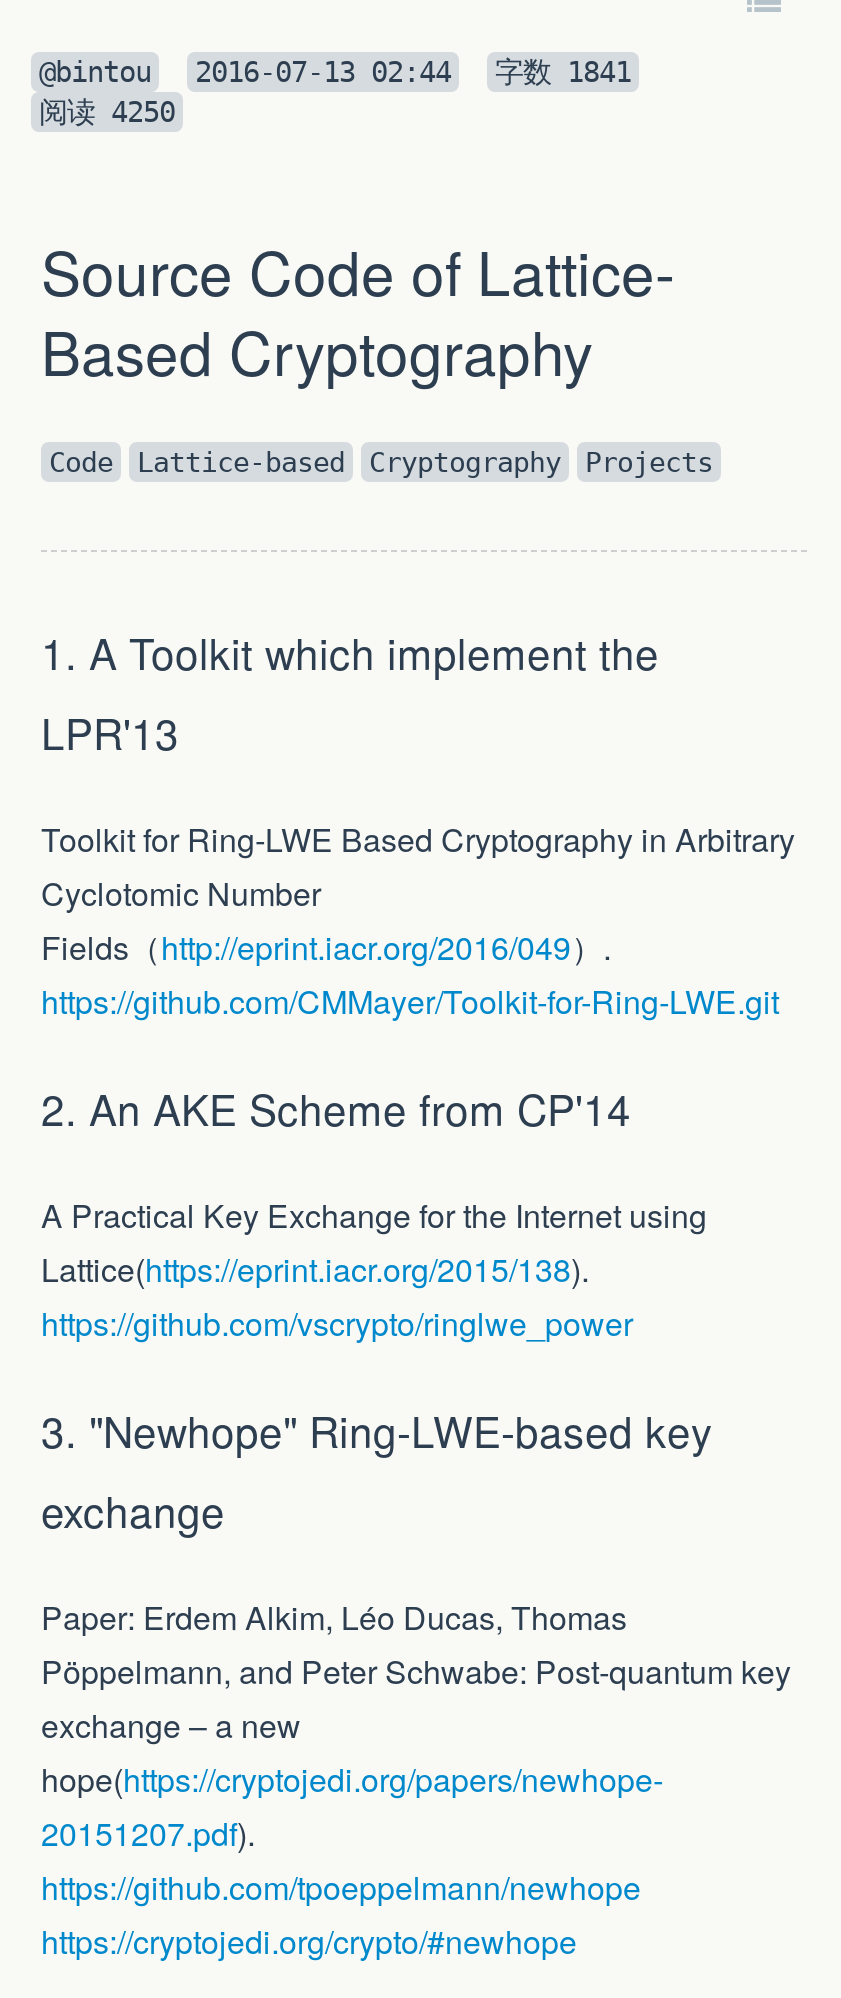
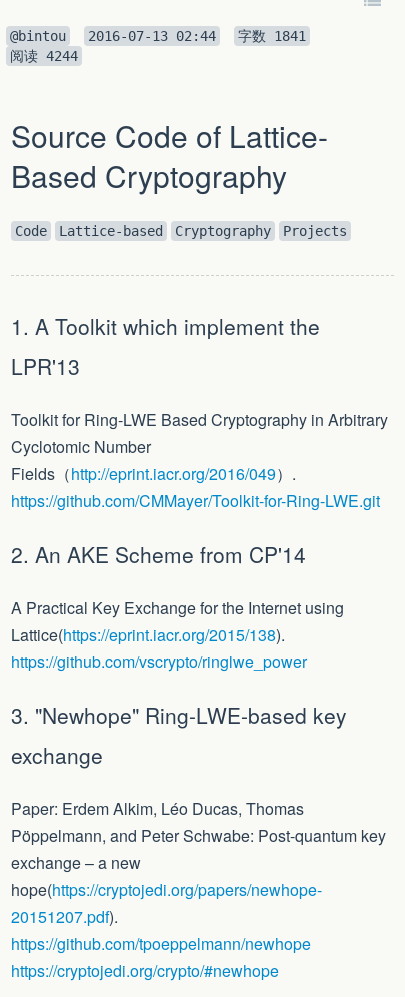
- 阅读4250
+ 阅读4244
